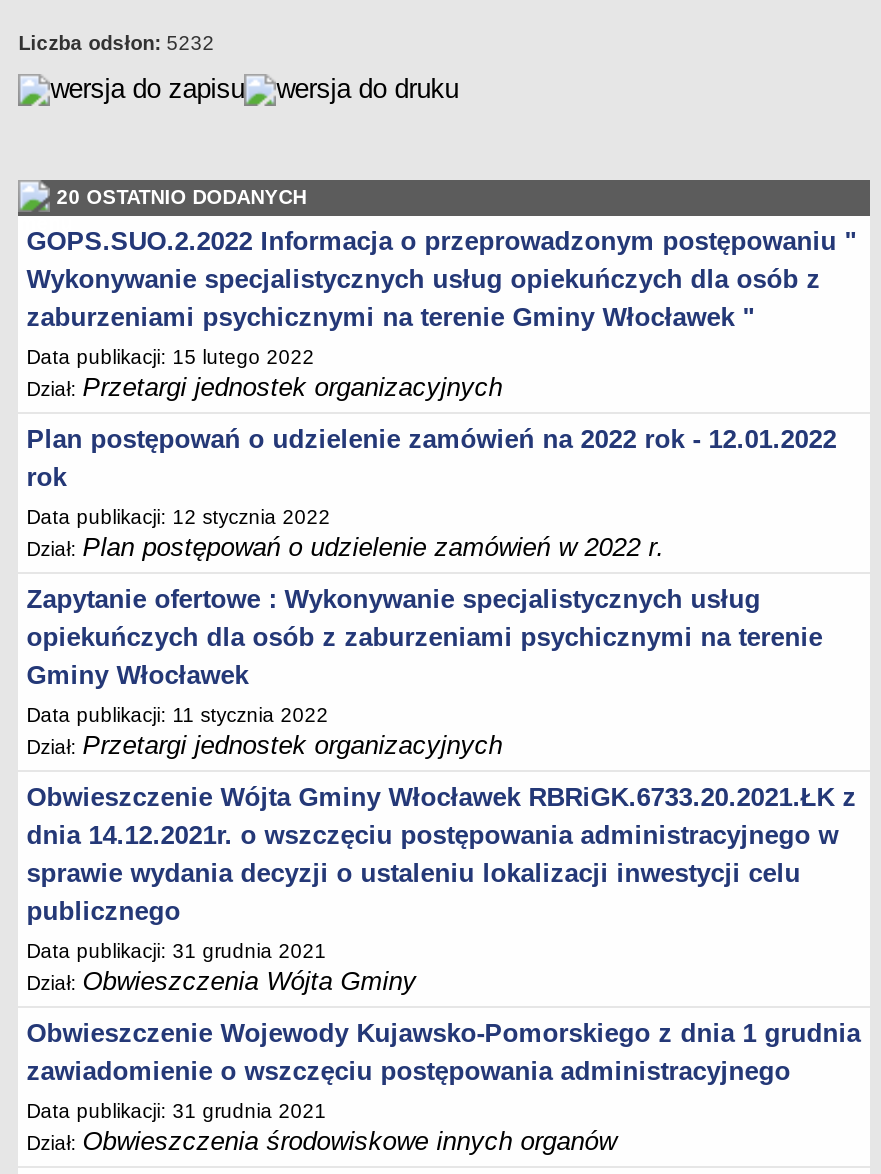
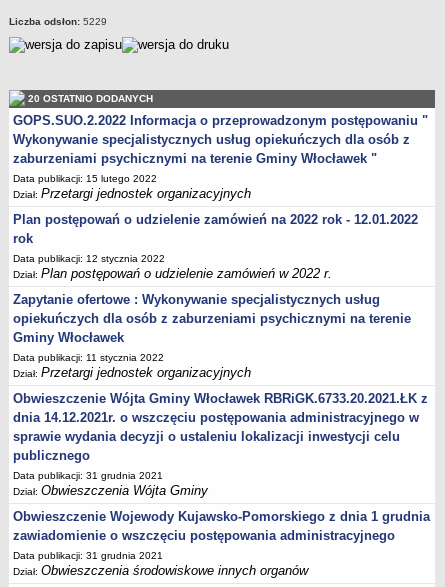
- Liczba odsłon: 5232
+ Liczba odsłon: 5229
